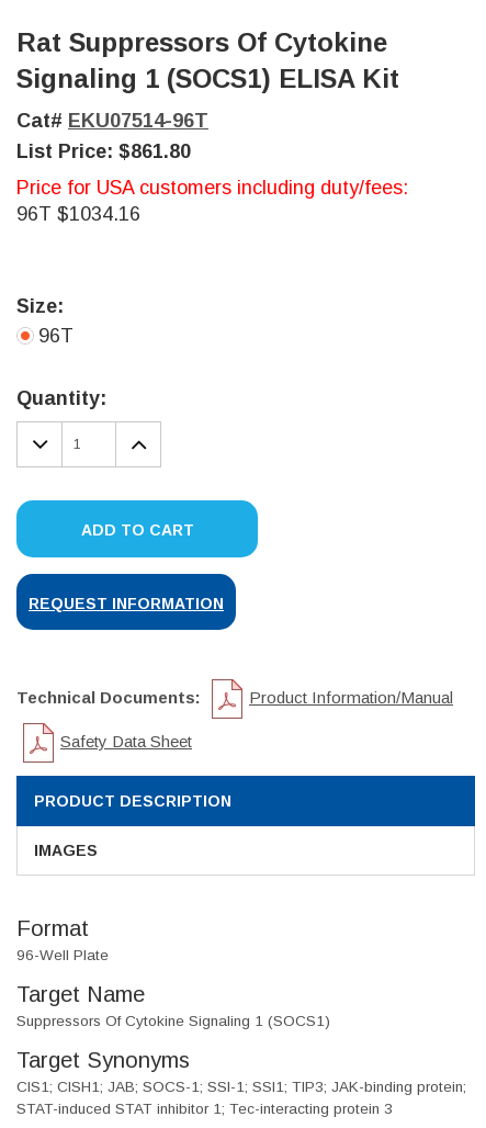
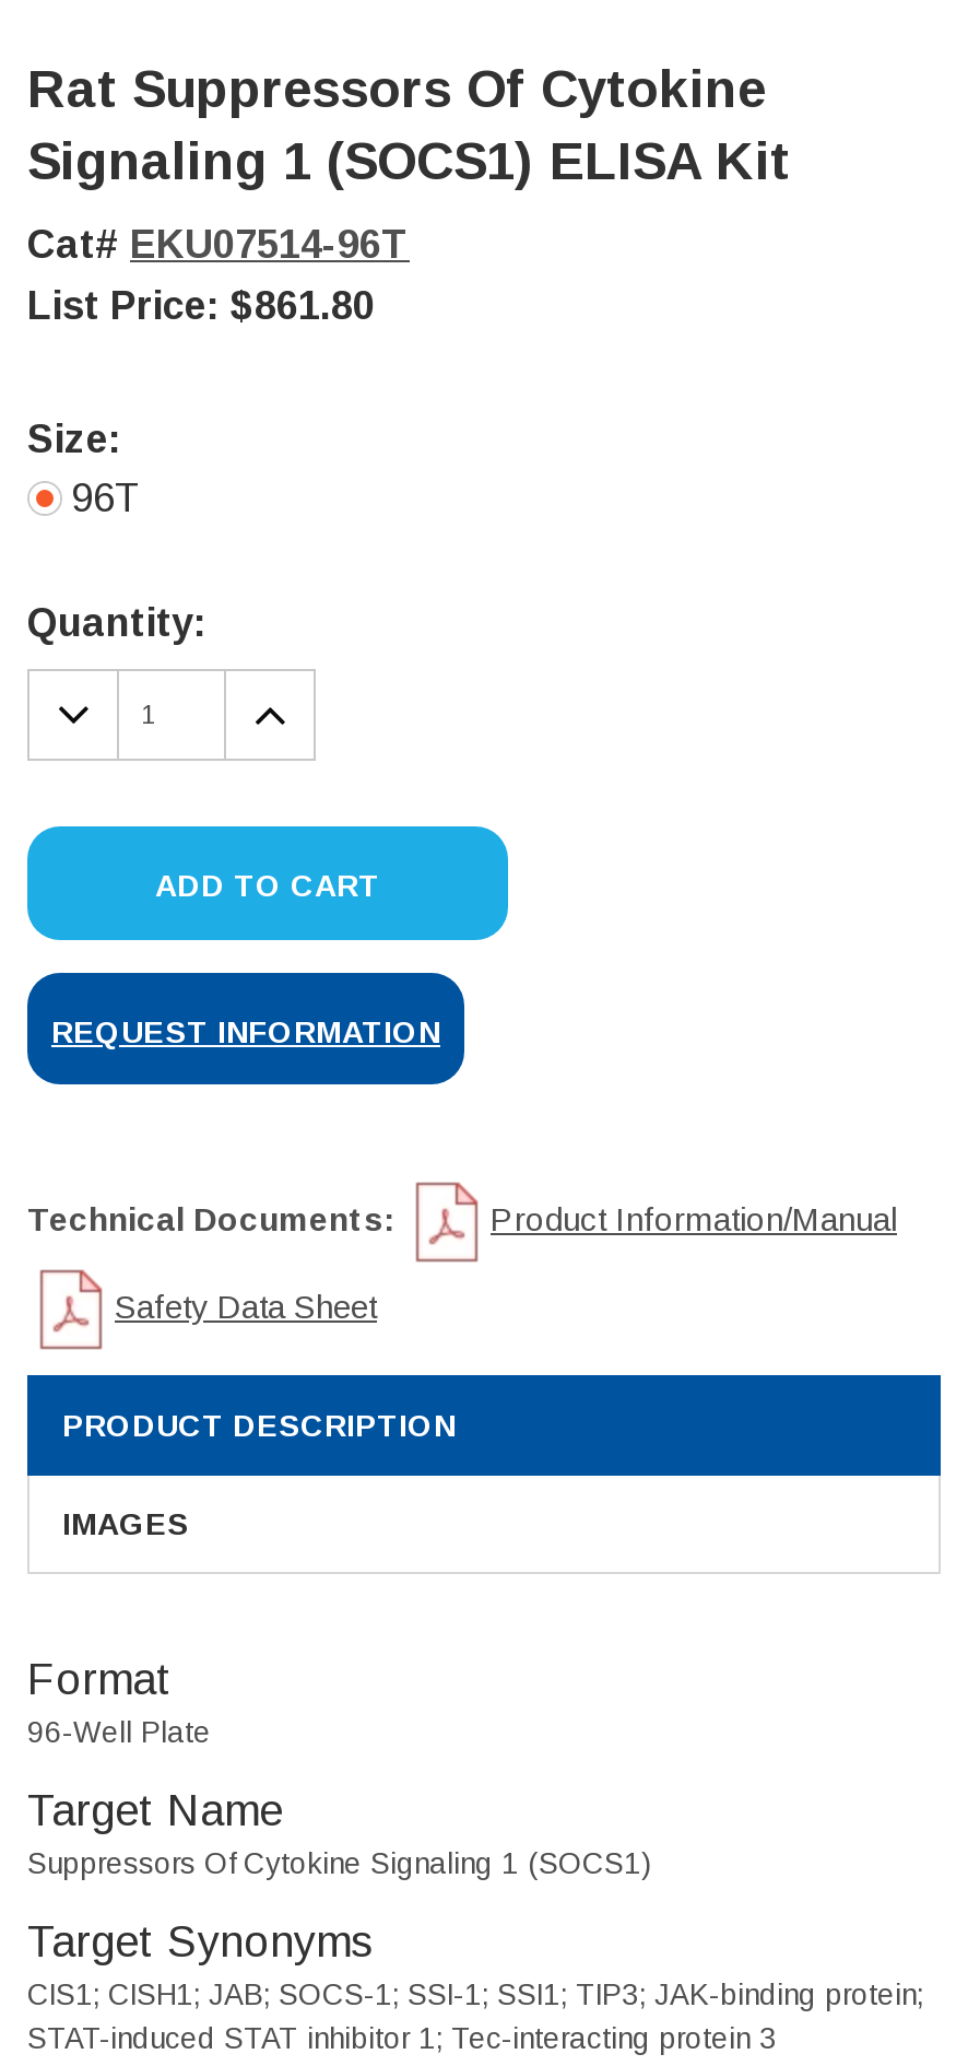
- Price for USA customers including duty/fees:
- 96T $1034.16
